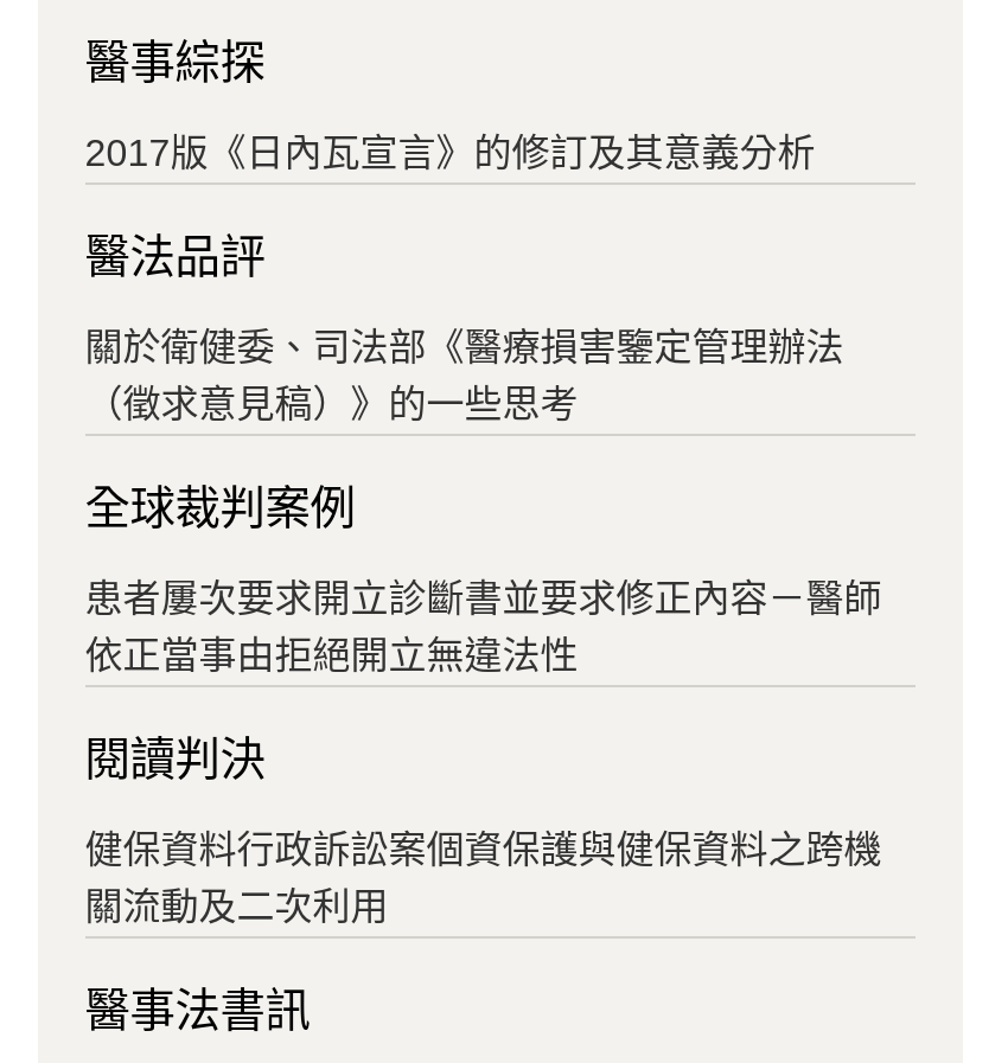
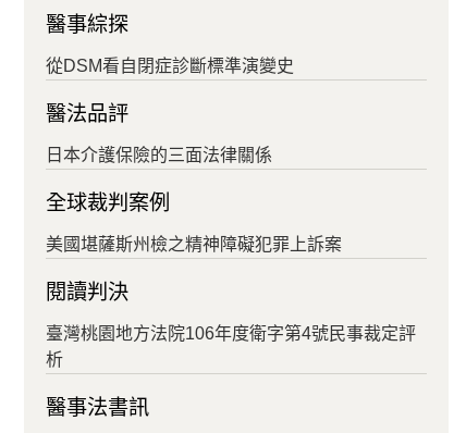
- 2017版《日內瓦宣言》的修訂及其意義分析
+ 從DSM看自閉症診斷標準演變史

- 關於衛健委、司法部《醫療損害鑒定管理辦法
- （徵求意見稿）》的一些思考
+ 日本介護保險的三面法律關係

- 患者屢次要求開立診斷書並要求修正內容－醫師
- 依正當事由拒絕開立無違法性
+ 美國堪薩斯州檢之精神障礙犯罪上訴案

- 健保資料行政訴訟案個資保護與健保資料之跨機
- 關流動及二次利用
+ 臺灣桃園地方法院106年度衛字第4號民事裁定評
+ 析
